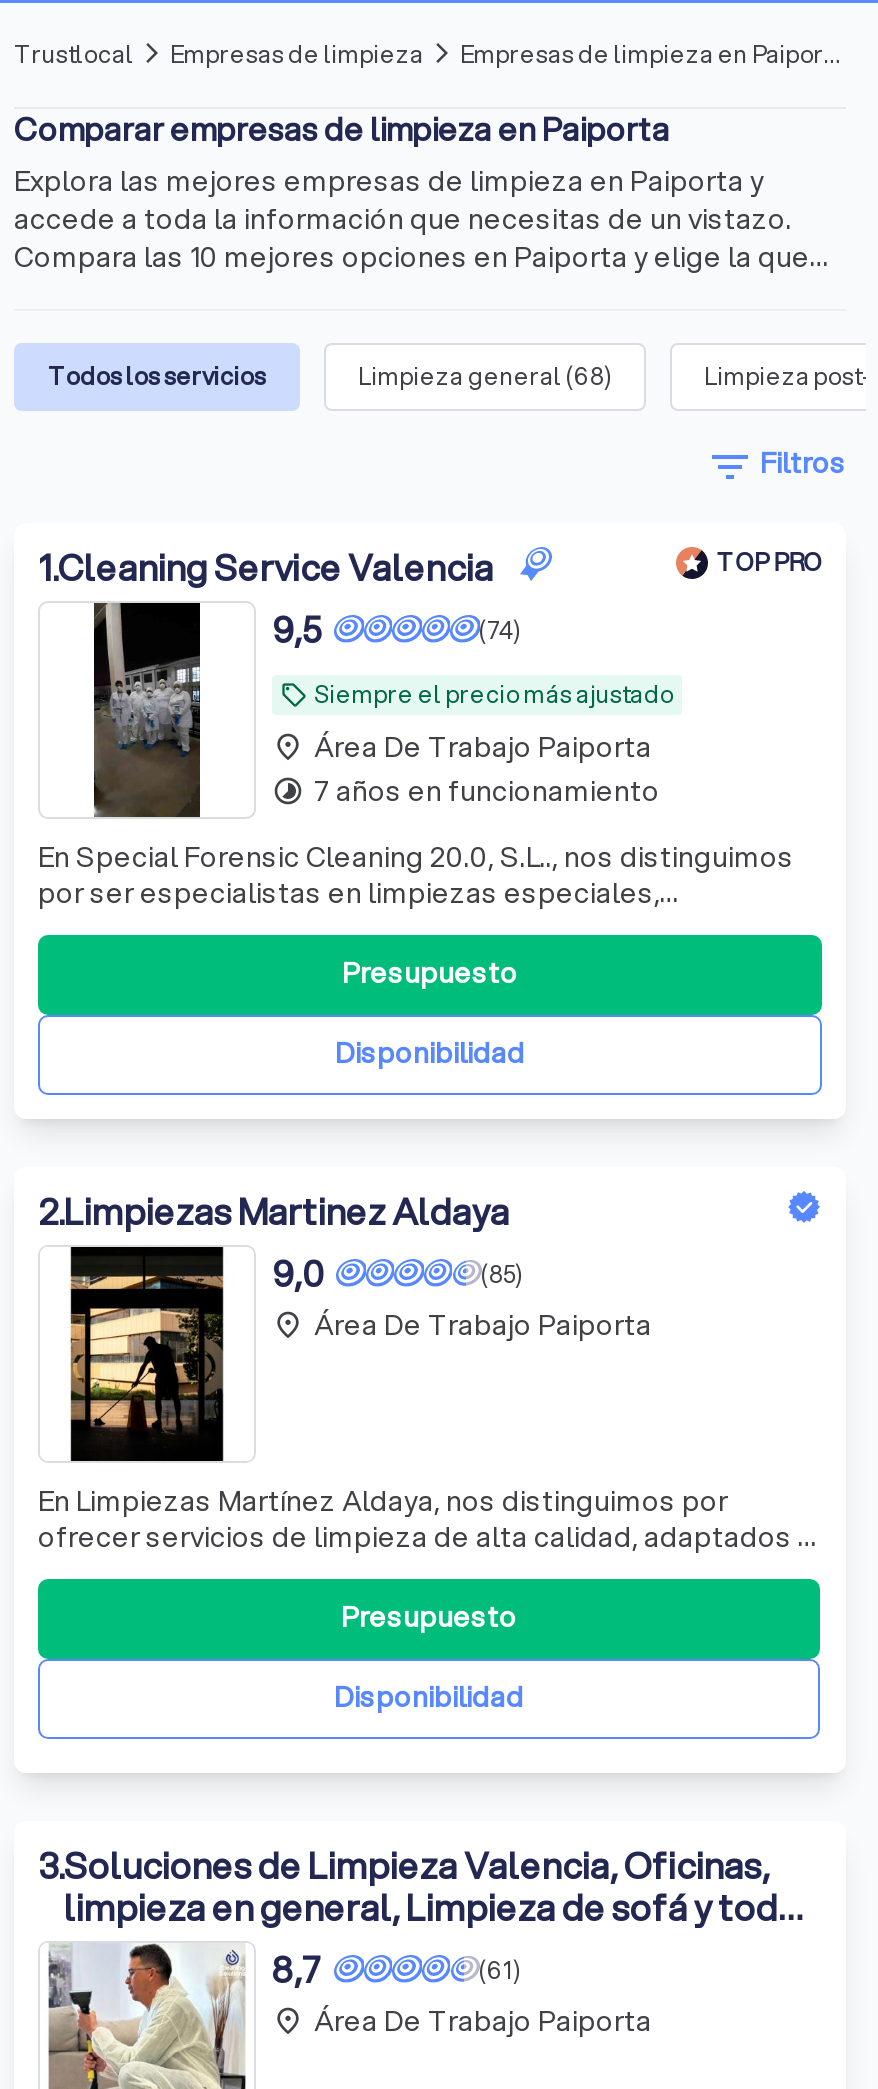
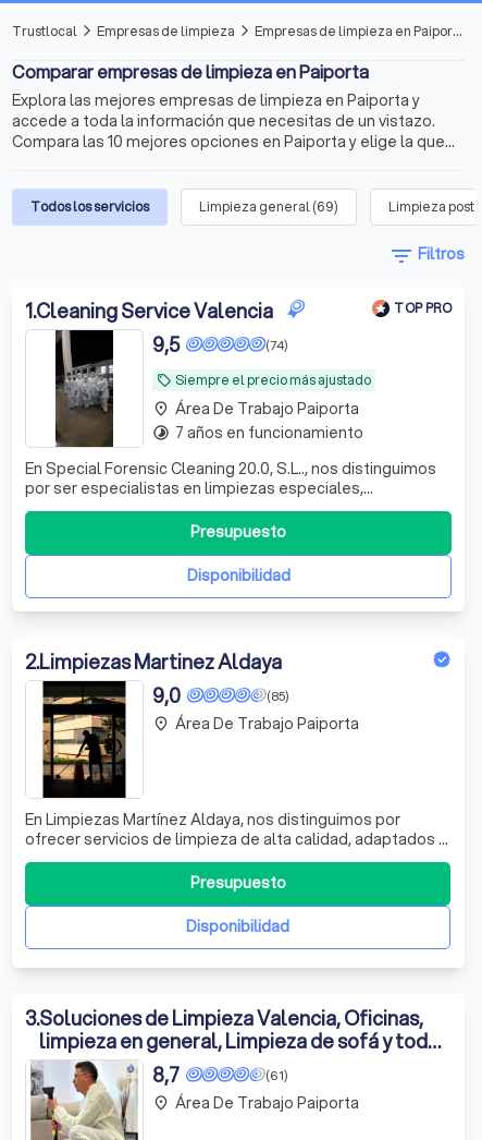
- Limpieza general (68)
+ Limpieza general (69)
